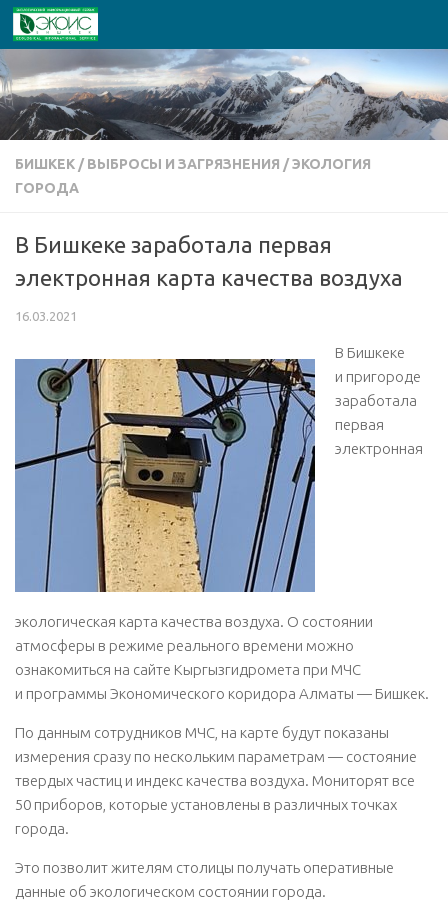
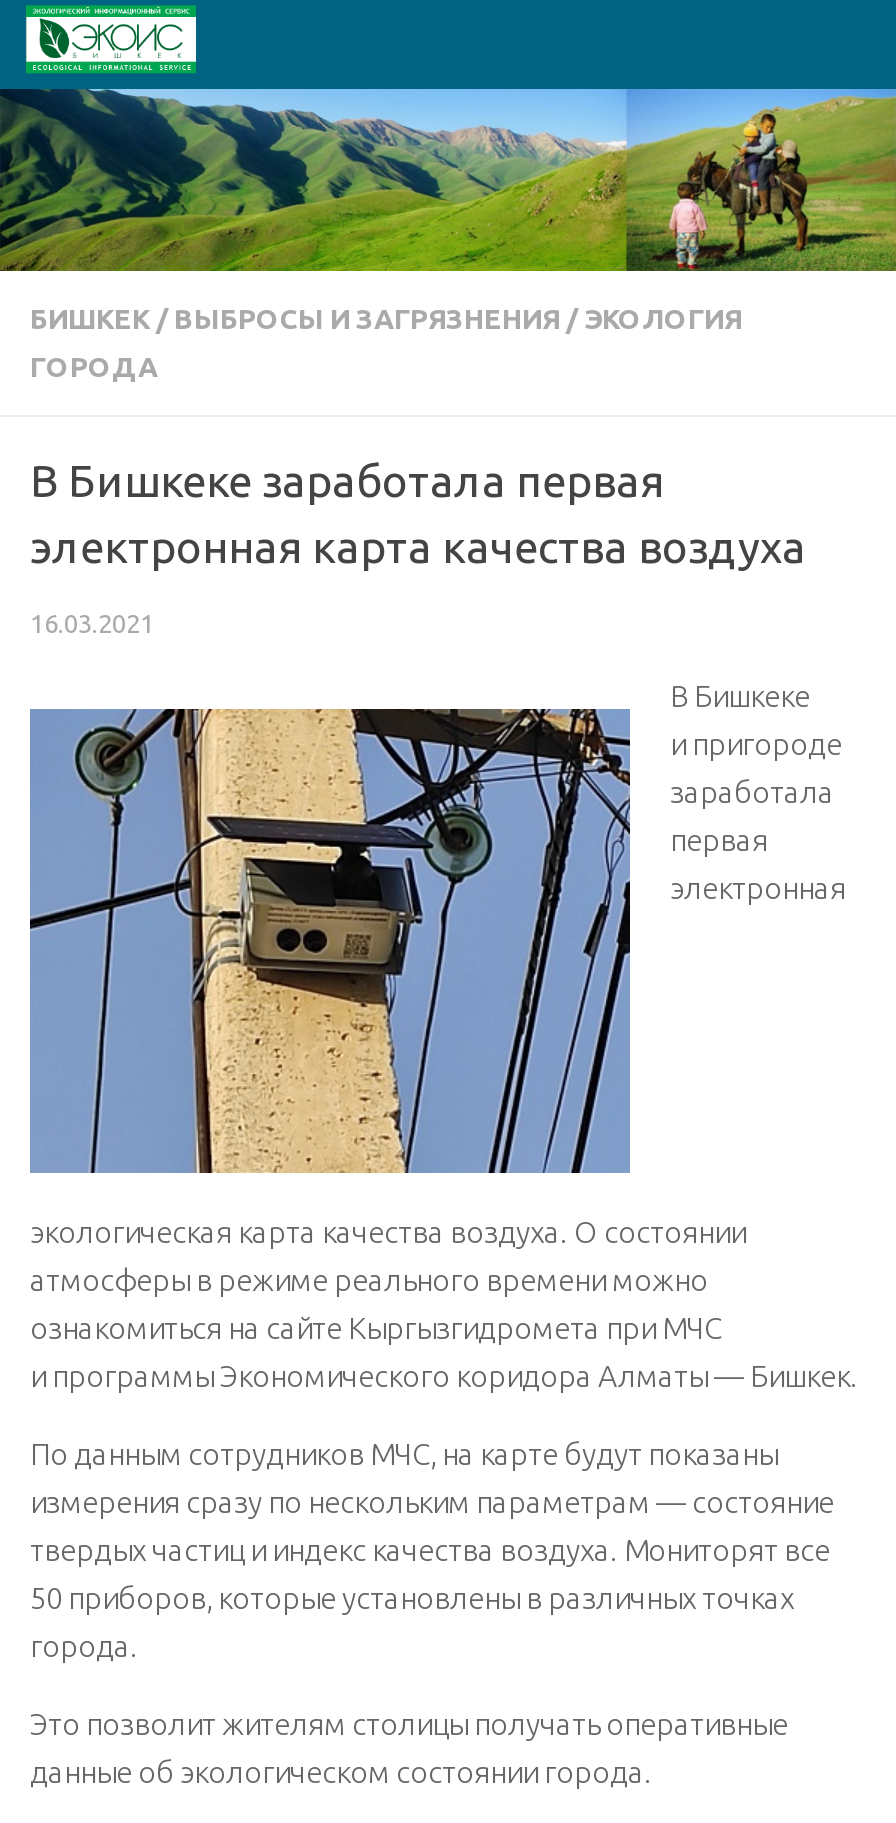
- [image]
+ [image]
